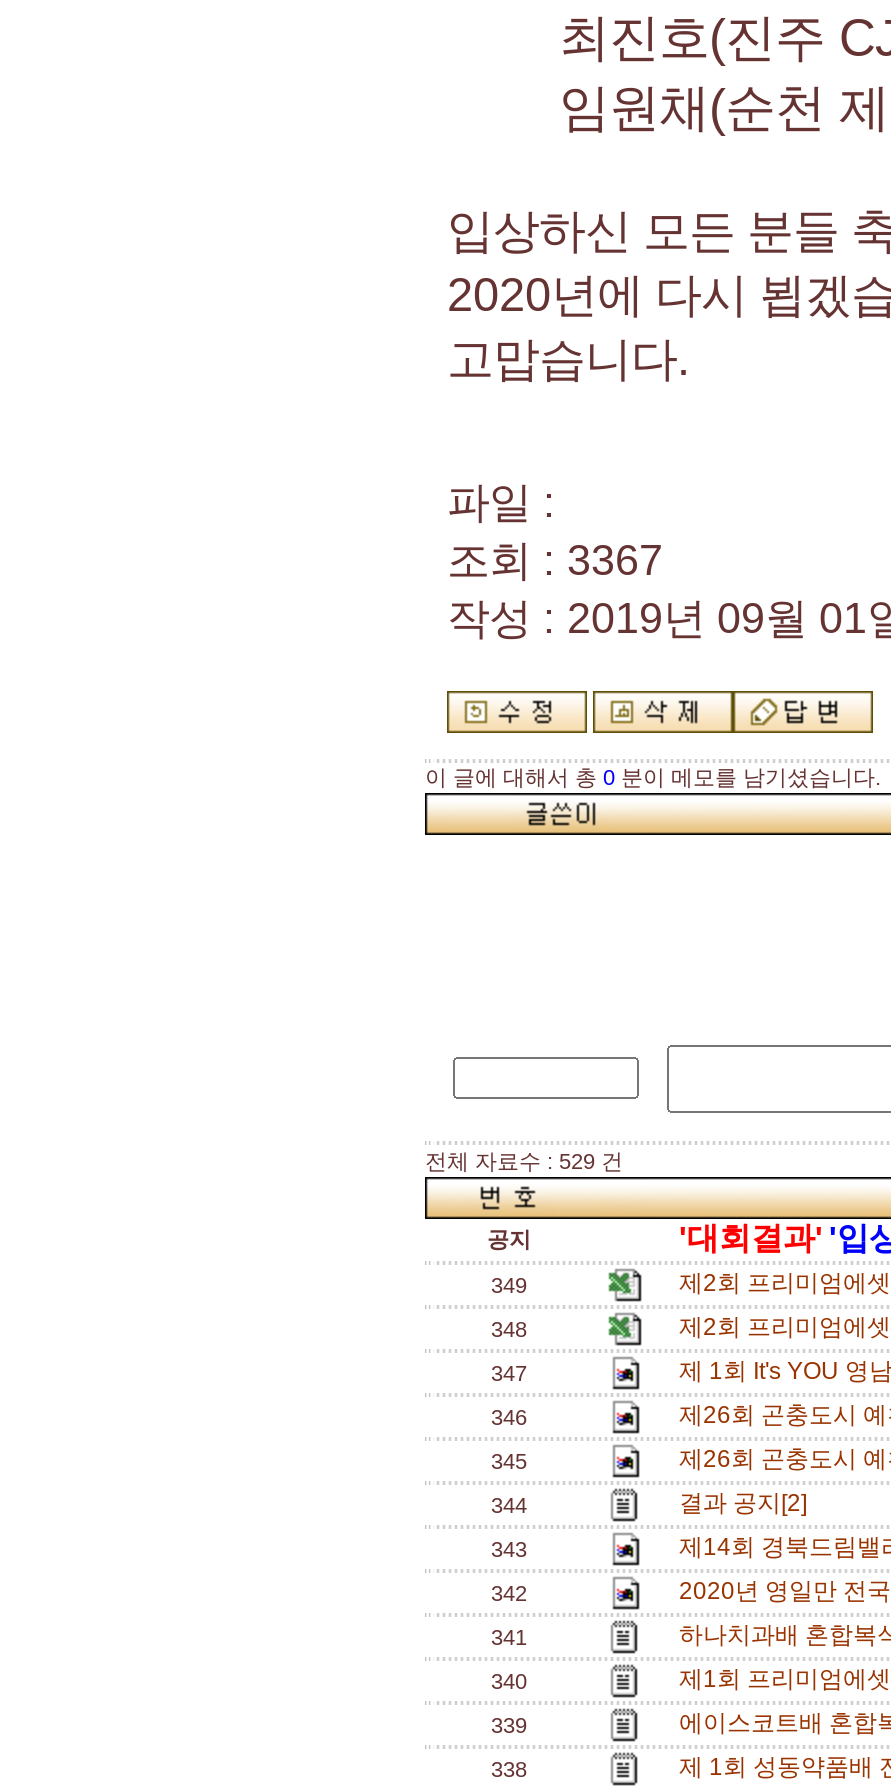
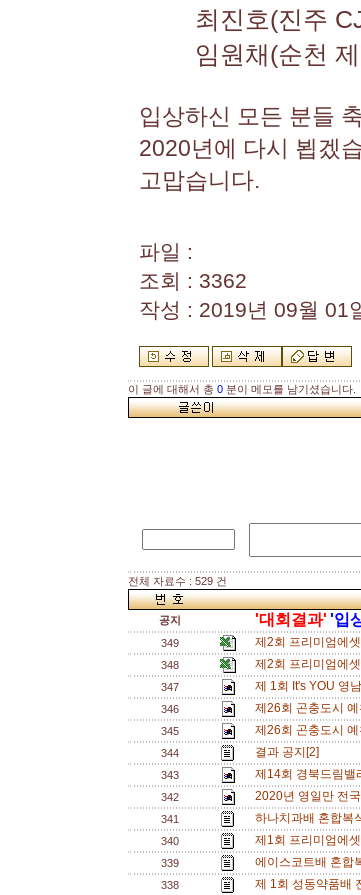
- 조회 : 3367
+ 조회 : 3362
